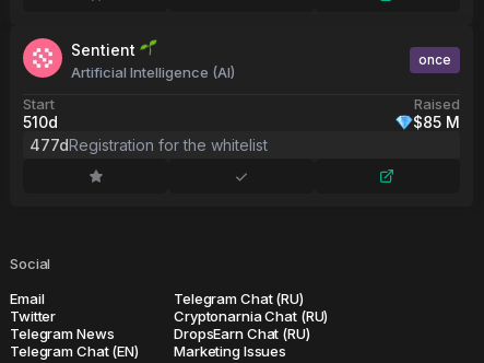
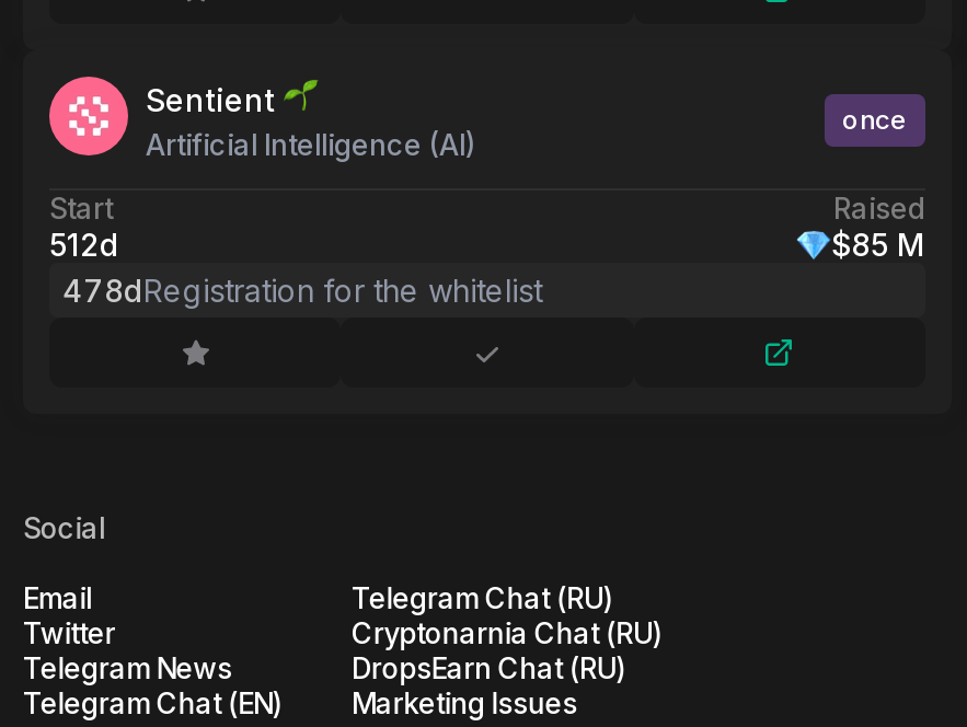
- 510d
+ 512d

- 477dRegistration for the whitelist
+ 478dRegistration for the whitelist
